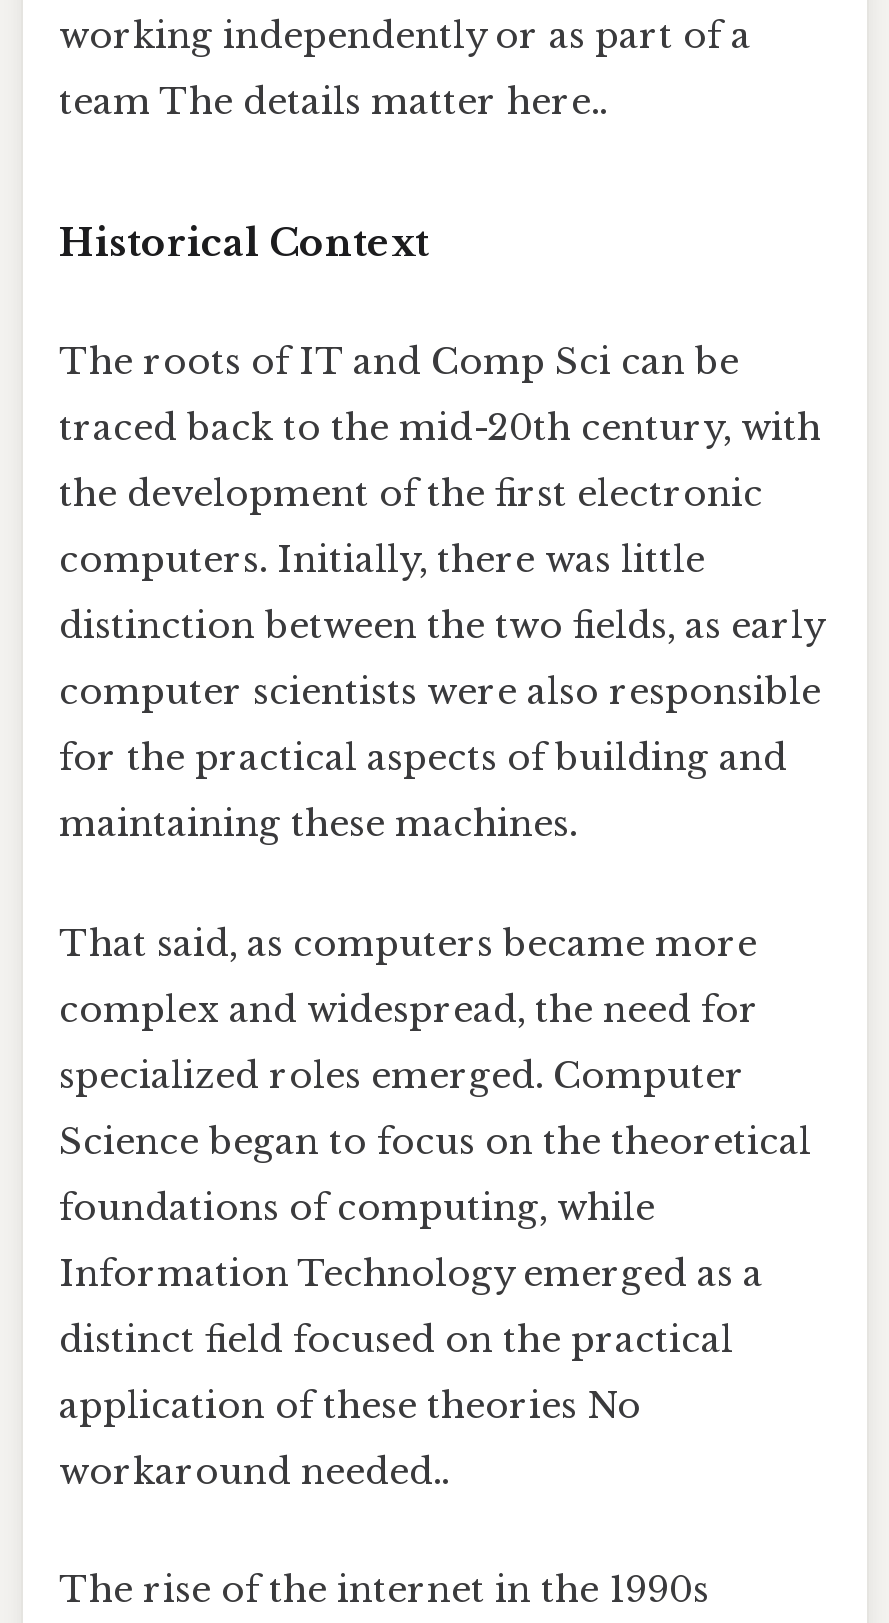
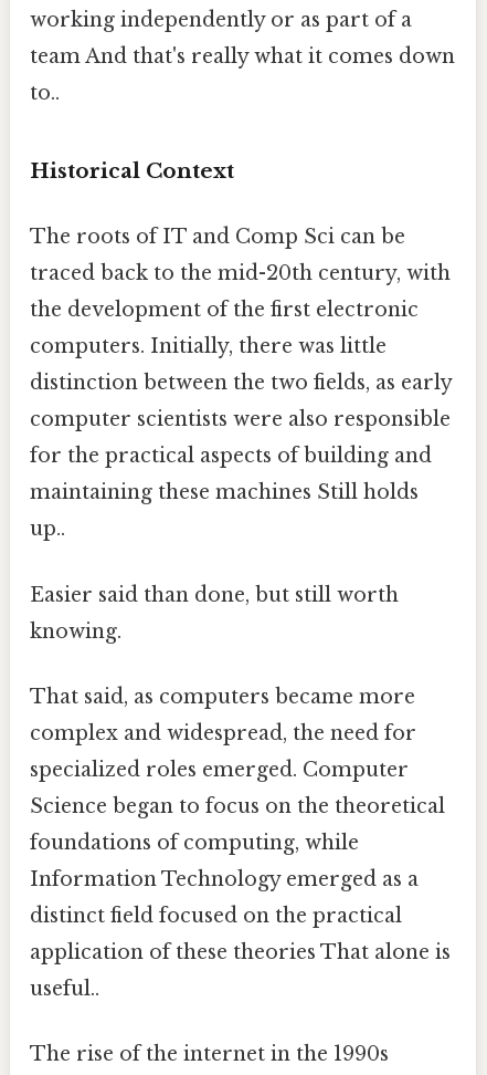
- team The details matter here..
+ team And that's really what it comes down
+ to..

- maintaining these machines.
+ maintaining these machines Still holds
+ up..
+ Easier said than done, but still worth
+ knowing.

- application of these theories No
+ application of these theories That alone is

- workaround needed..
+ useful..
